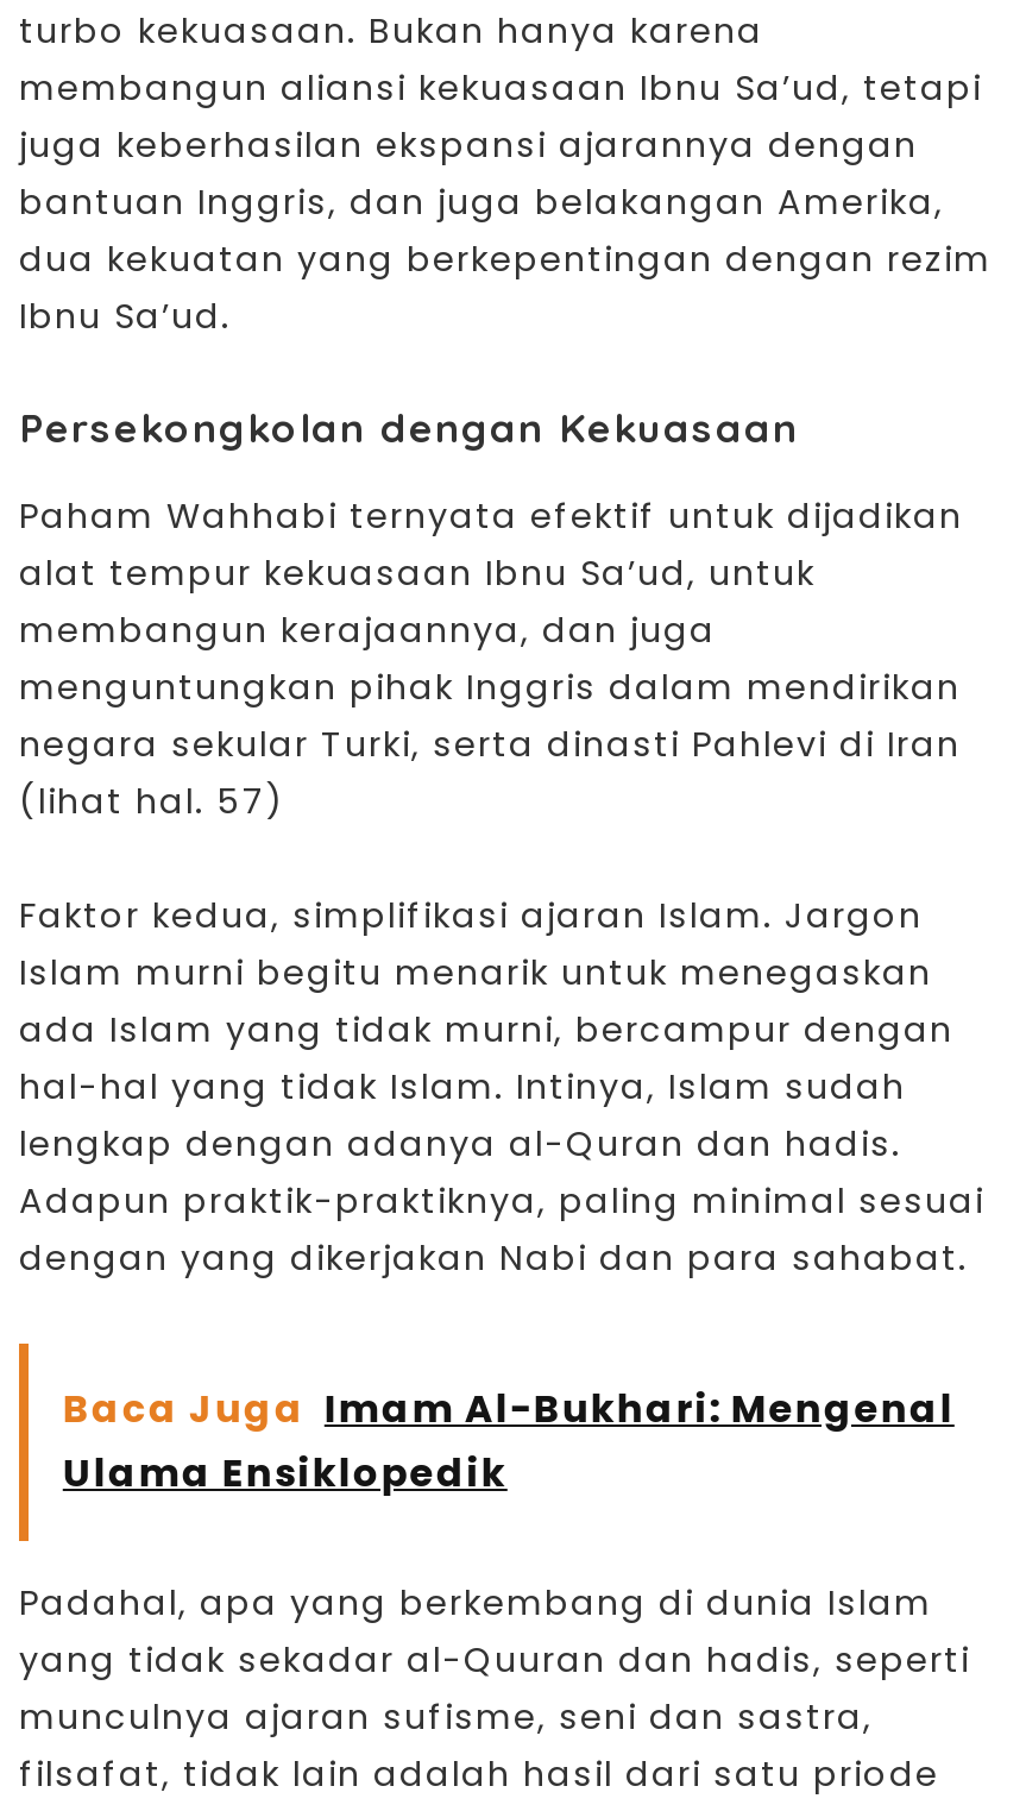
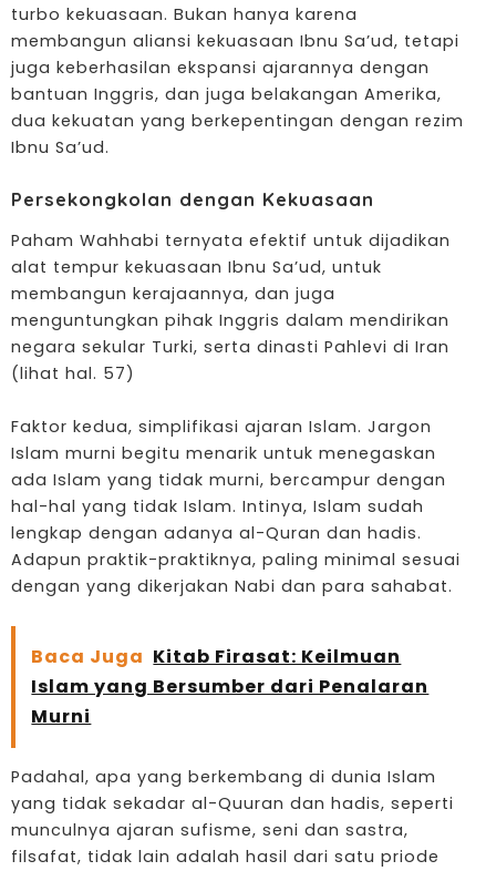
- Baca Juga Imam Al-Bukhari: Mengenal
- Ulama Ensiklopedik
+ Baca Juga Kitab Firasat: Keilmuan
+ Islam yang Bersumber dari Penalaran
+ Murni
